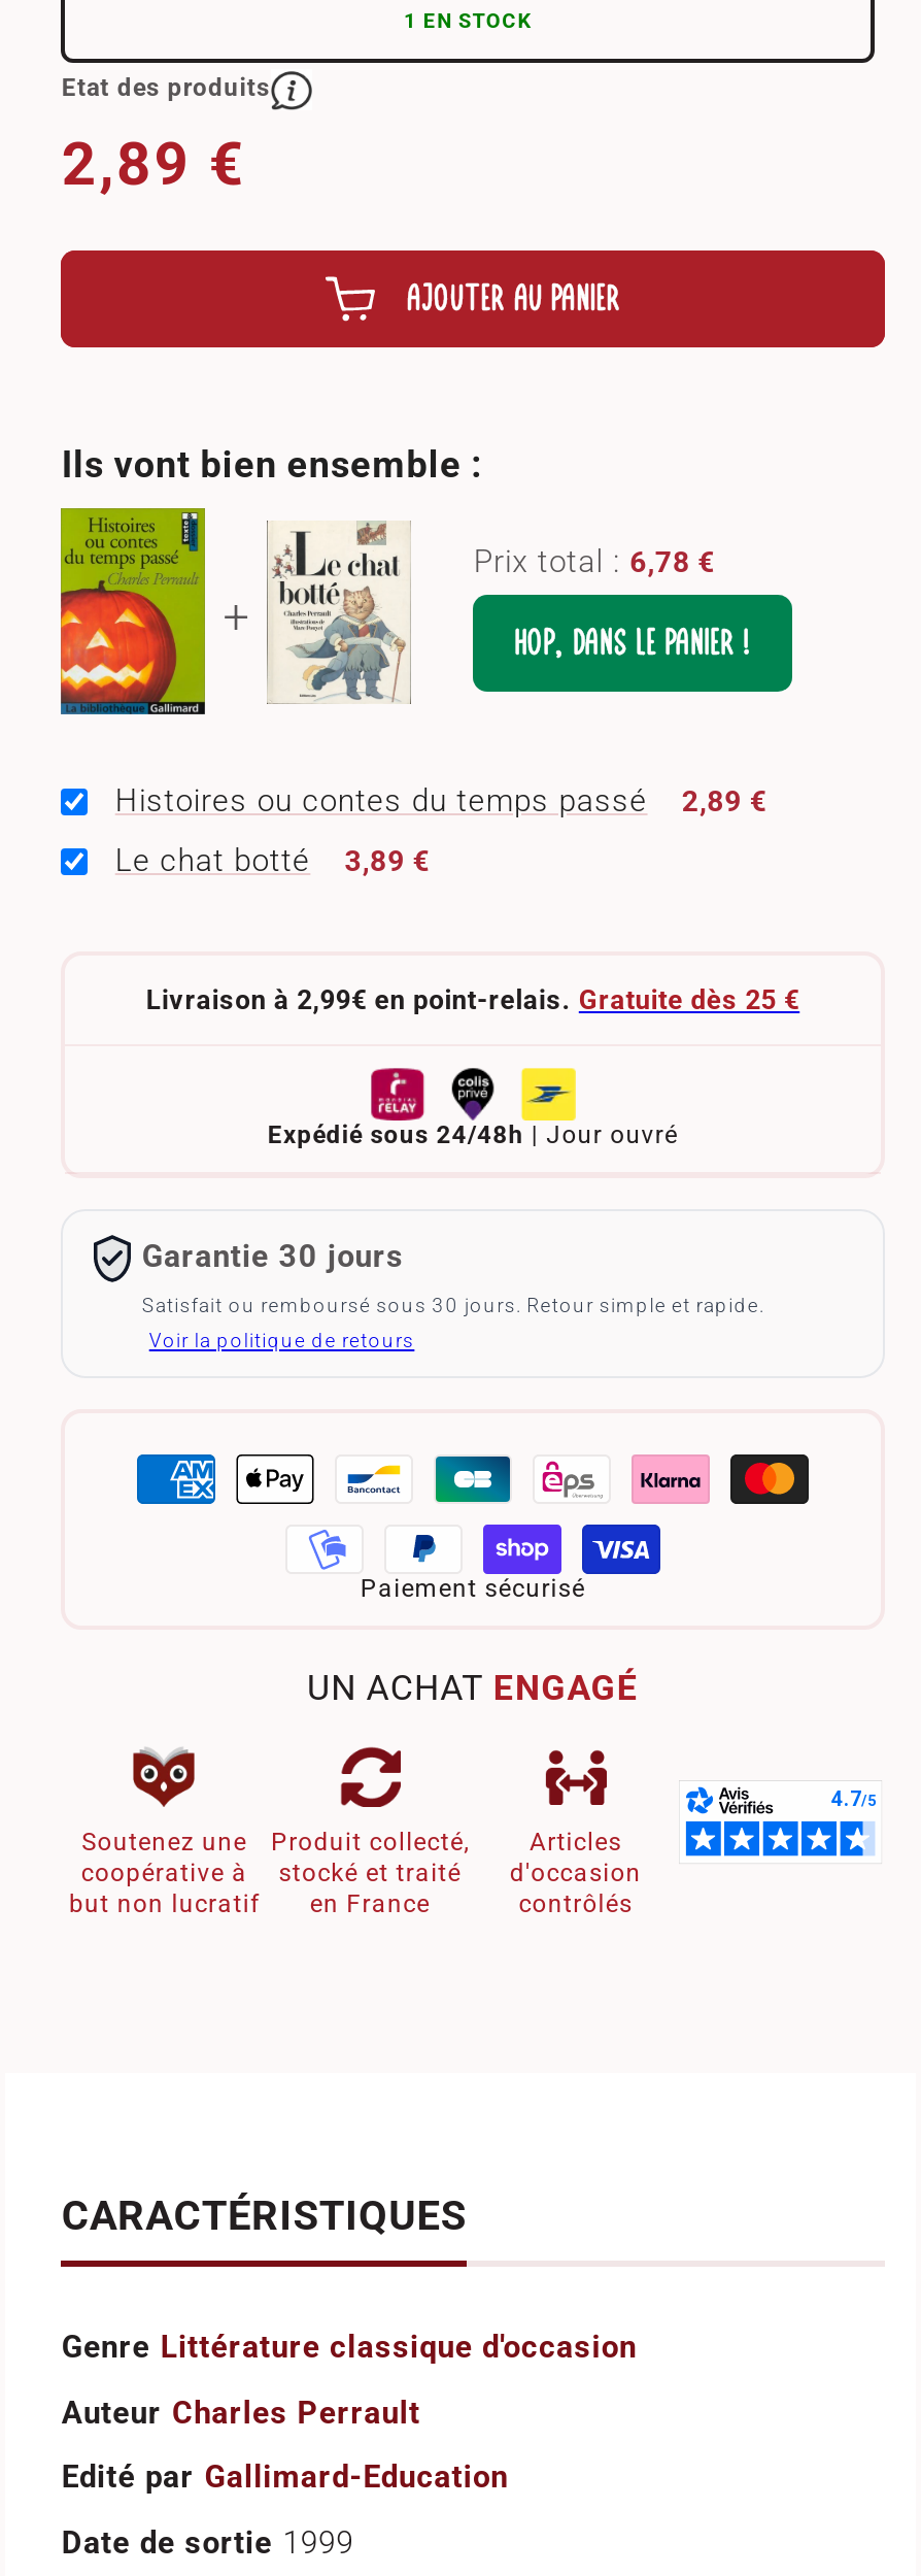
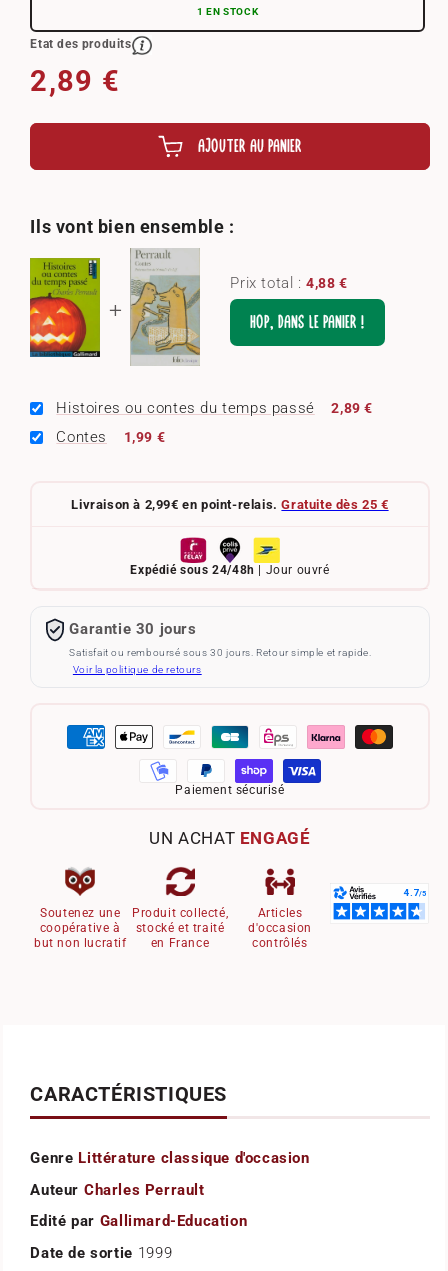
- [image]
- Prix total : 6,78 €
+ [image]
+ Prix total : 4,88 €

- Le chat botté
- 3,89 €
+ Contes
+ 1,99 €
